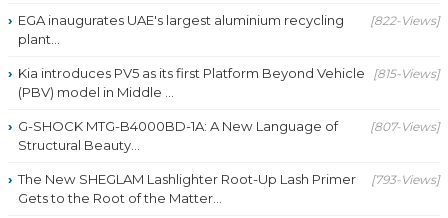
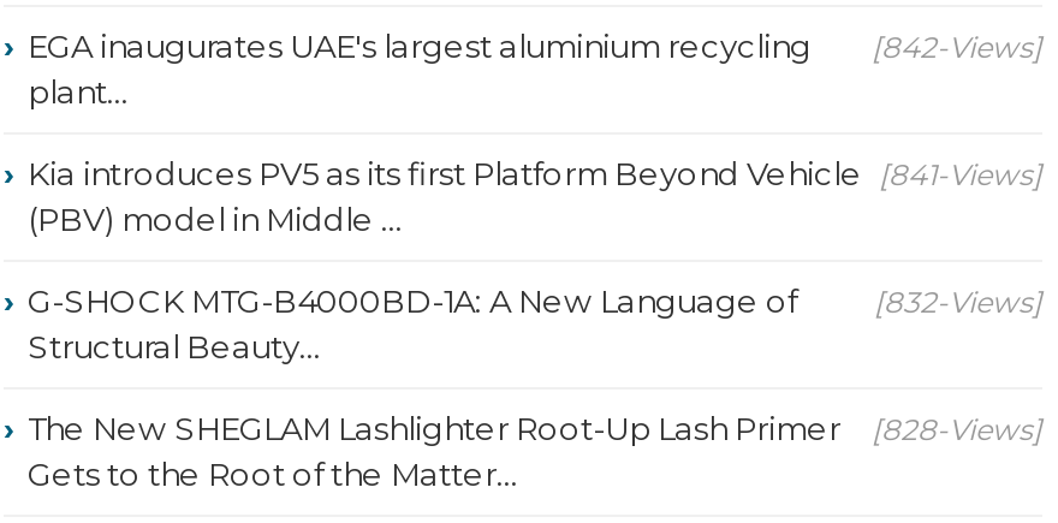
- EGA inaugurates UAE's largest aluminium recycling [822-Views]
+ EGA inaugurates UAE's largest aluminium recycling [842-Views]

- Kia introduces PV5 as its first Platform Beyond Vehicle [815-Views]
+ Kia introduces PV5 as its first Platform Beyond Vehicle [841-Views]

- [807-Views]
+ [832-Views]

- The New SHEGLAM Lashlighter Root-Up Lash Primer [793-Views]
+ The New SHEGLAM Lashlighter Root-Up Lash Primer [828-Views]
